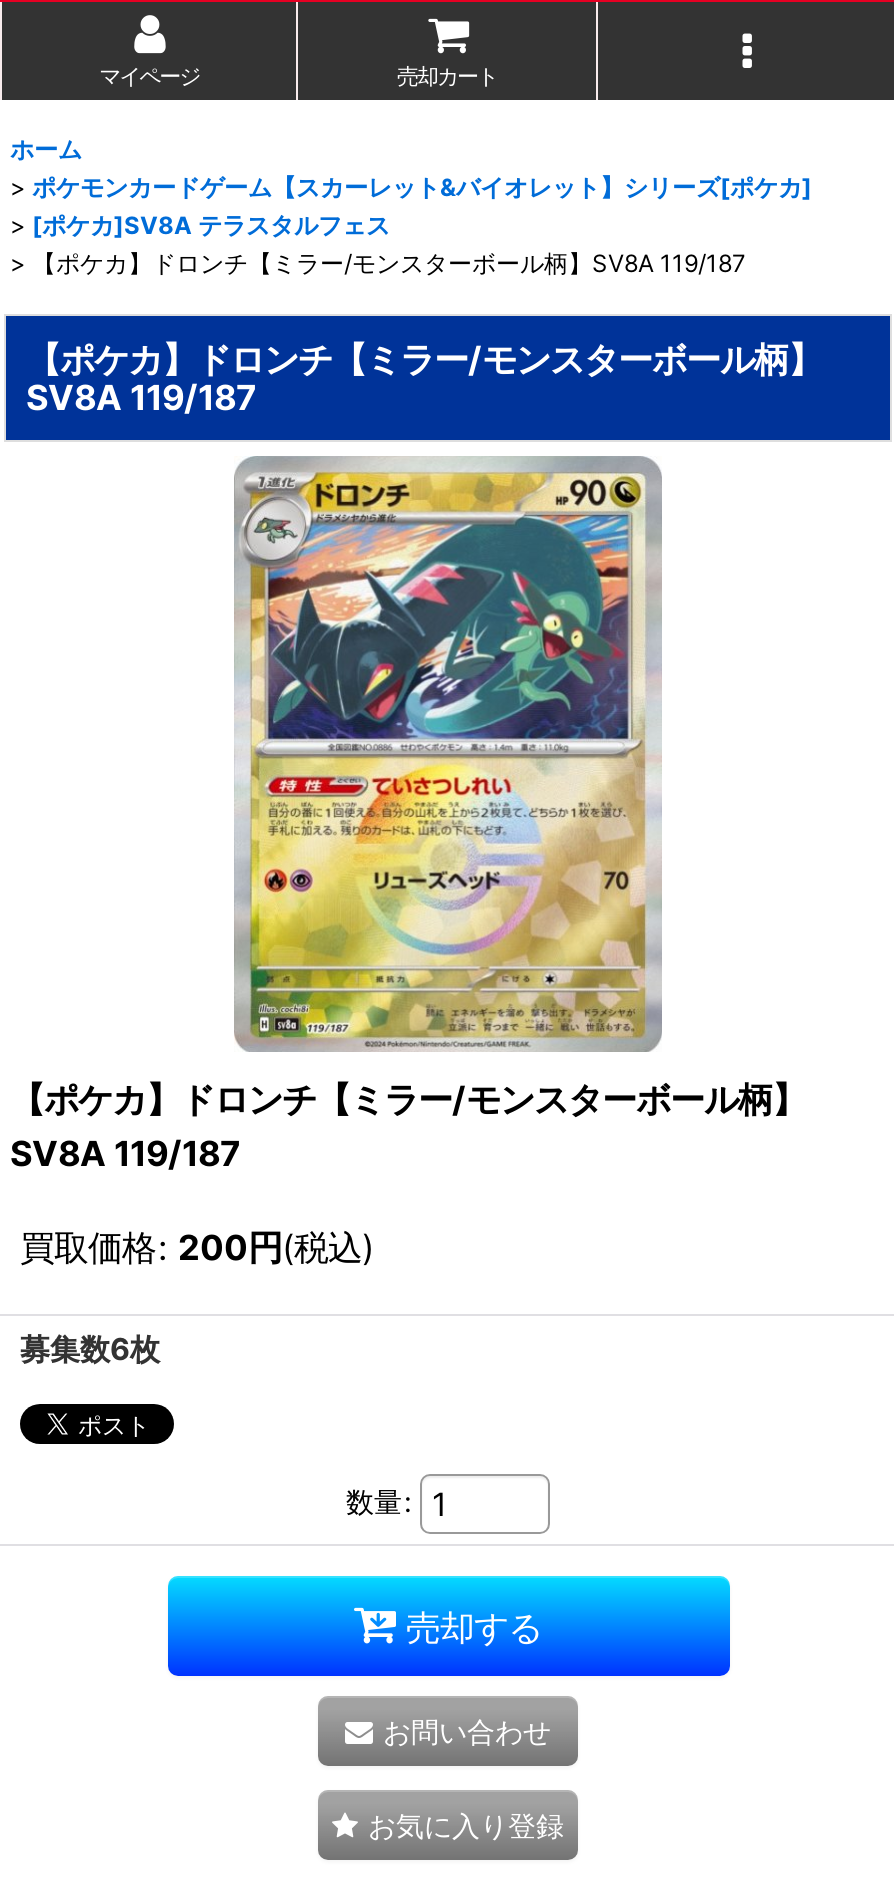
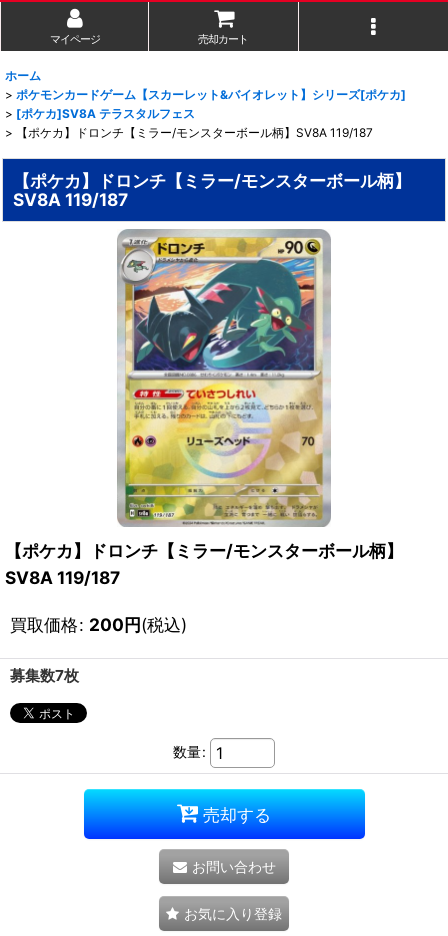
- 募集数6枚
+ 募集数7枚
